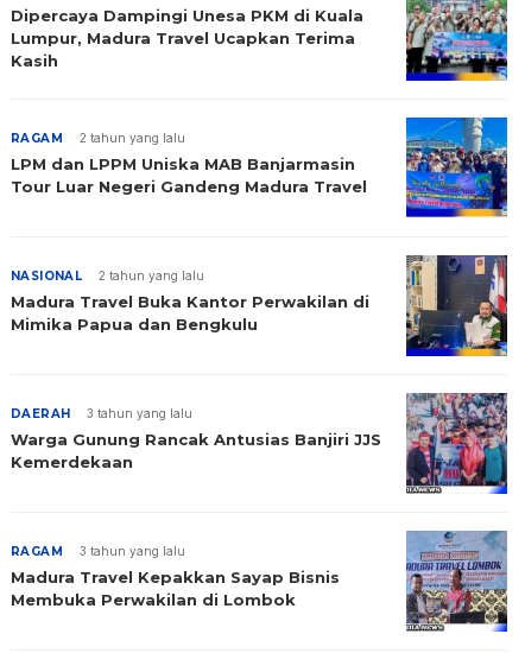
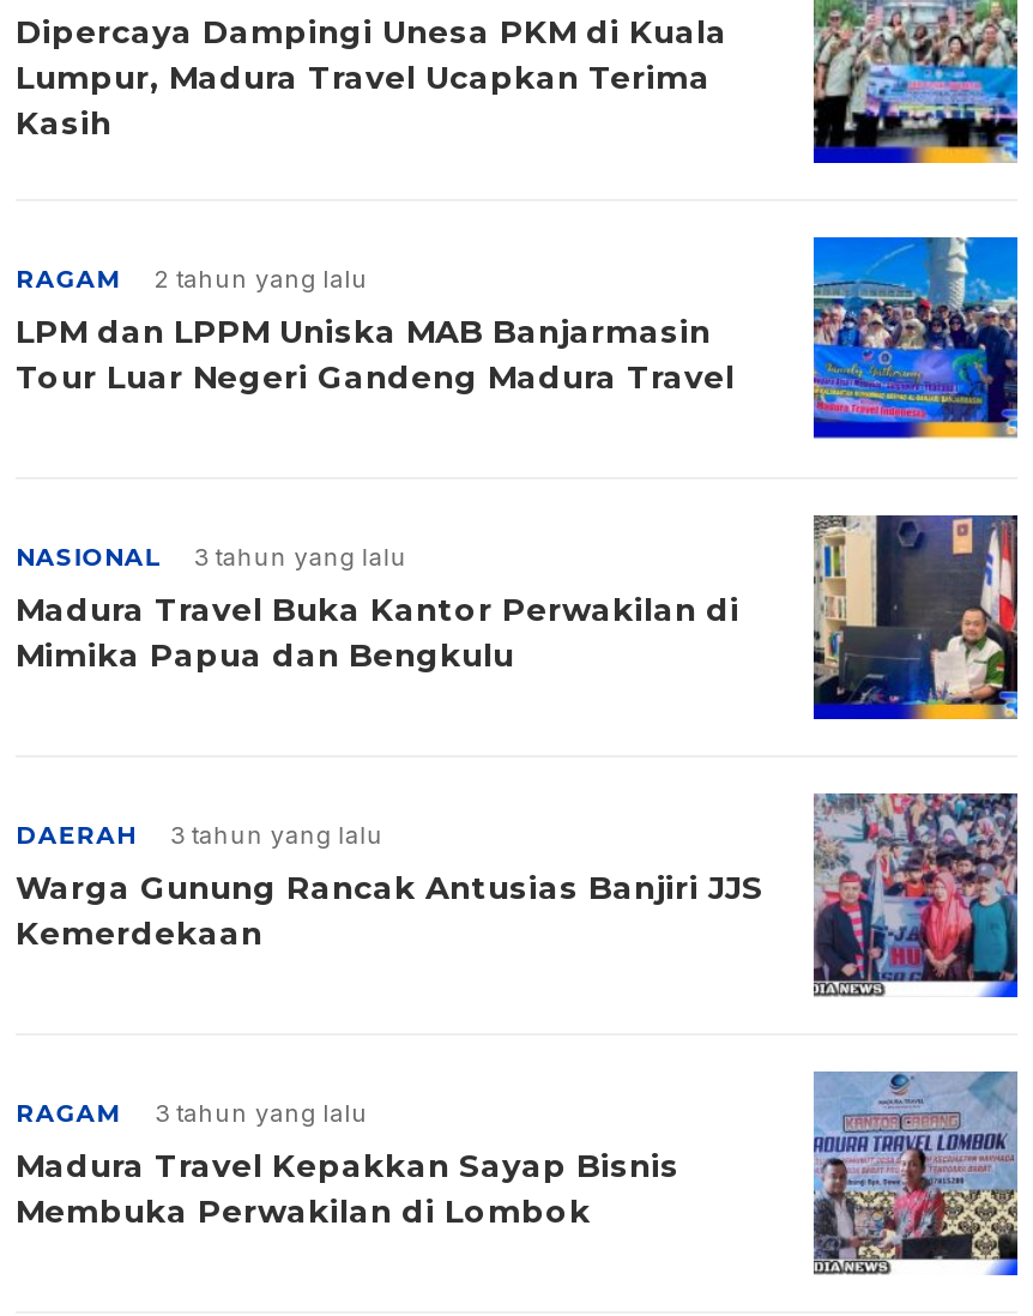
- 2 tahun yang lalu
+ 3 tahun yang lalu
